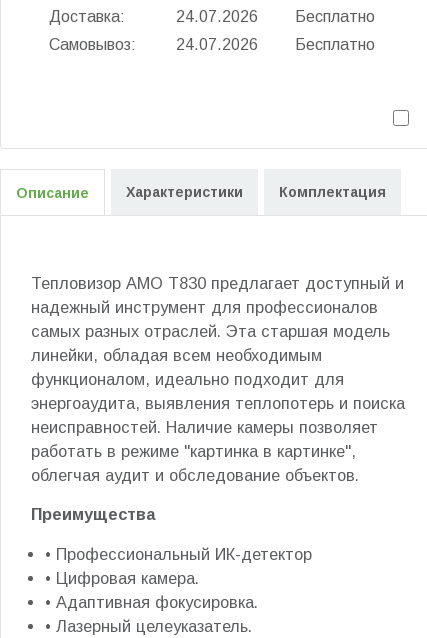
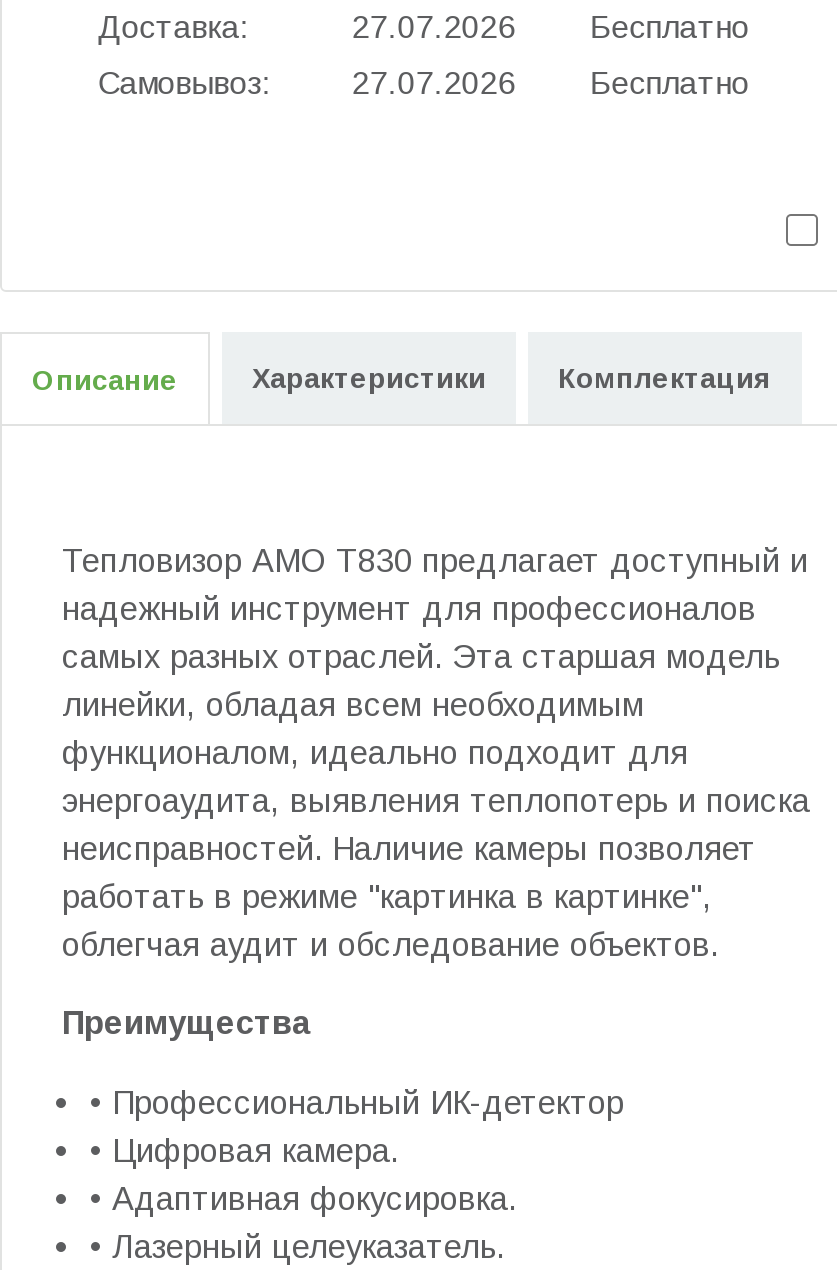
- 24.07.2026
+ 27.07.2026

- 24.07.2026
+ 27.07.2026
